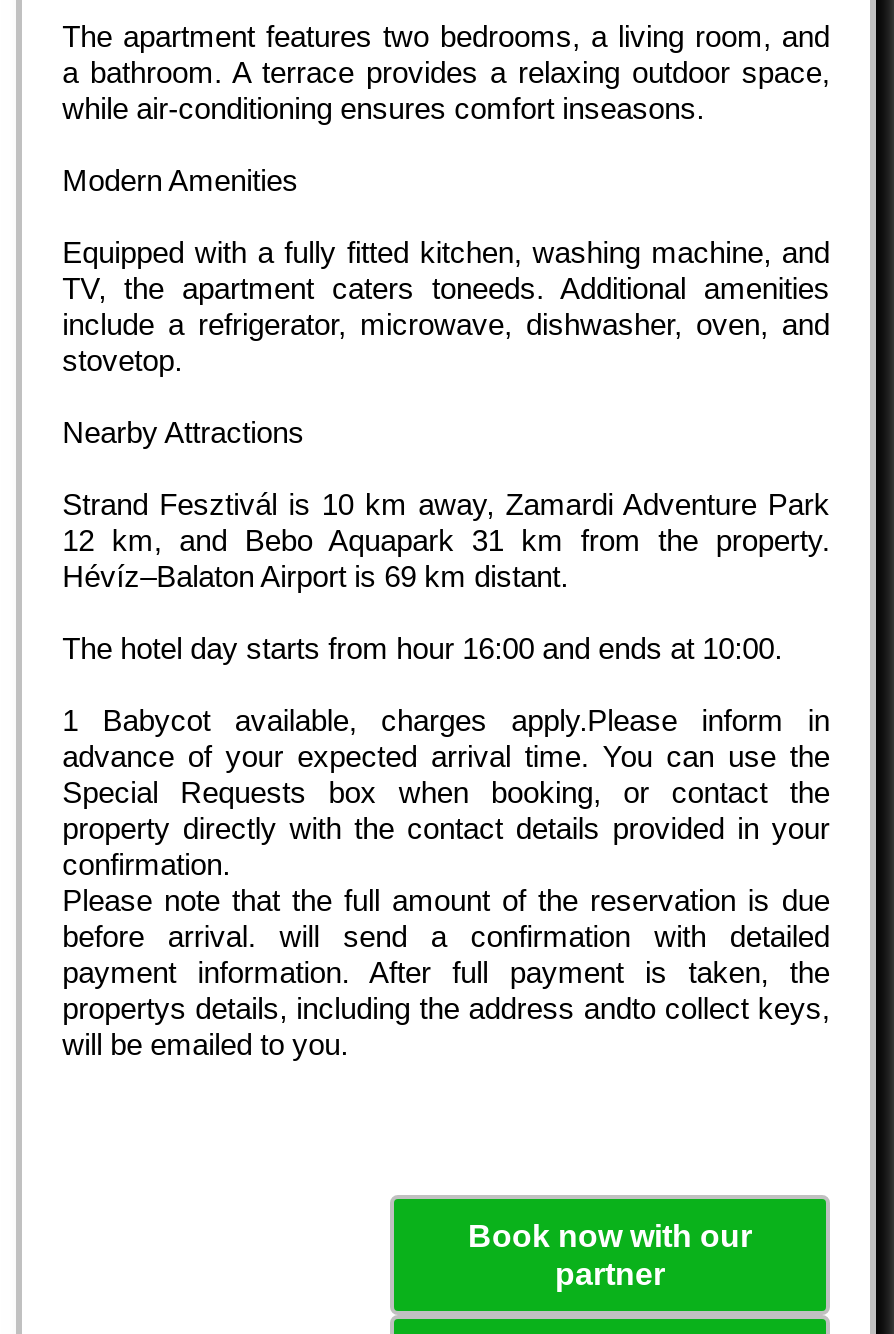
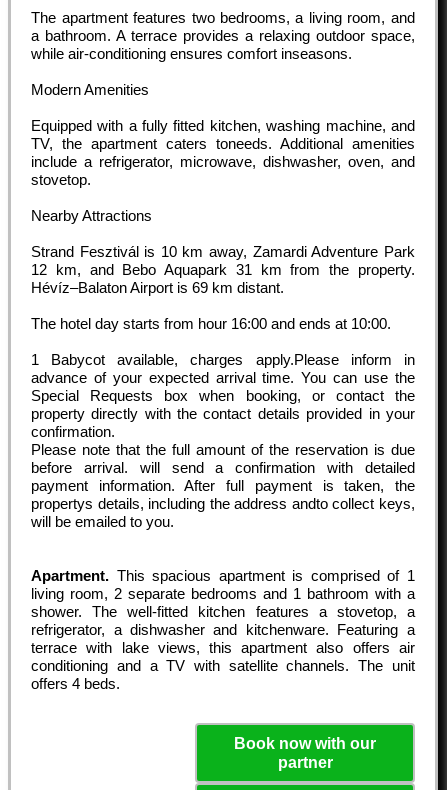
+ Apartment. This spacious apartment is comprised of 1
+ living room, 2 separate bedrooms and 1 bathroom with a
+ shower. The well-fitted kitchen features a stovetop, a
+ refrigerator, a dishwasher and kitchenware. Featuring a
+ terrace with lake views, this apartment also offers air
+ conditioning and a TV with satellite channels. The unit
+ offers 4 beds.
